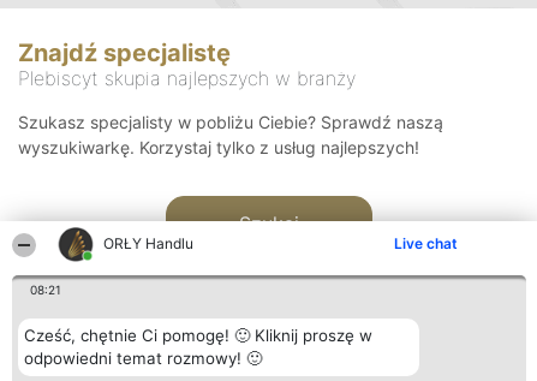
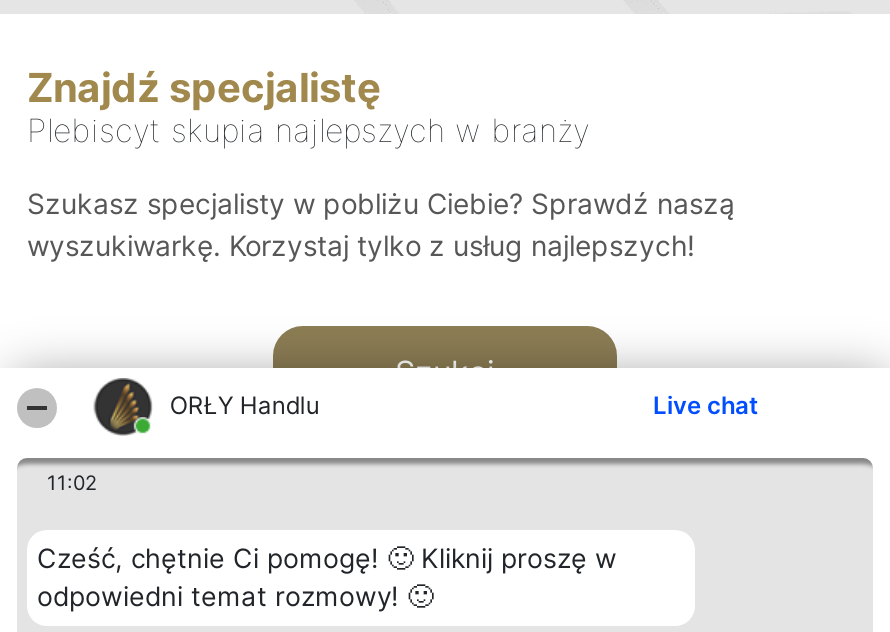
- 08:21
+ 11:02
